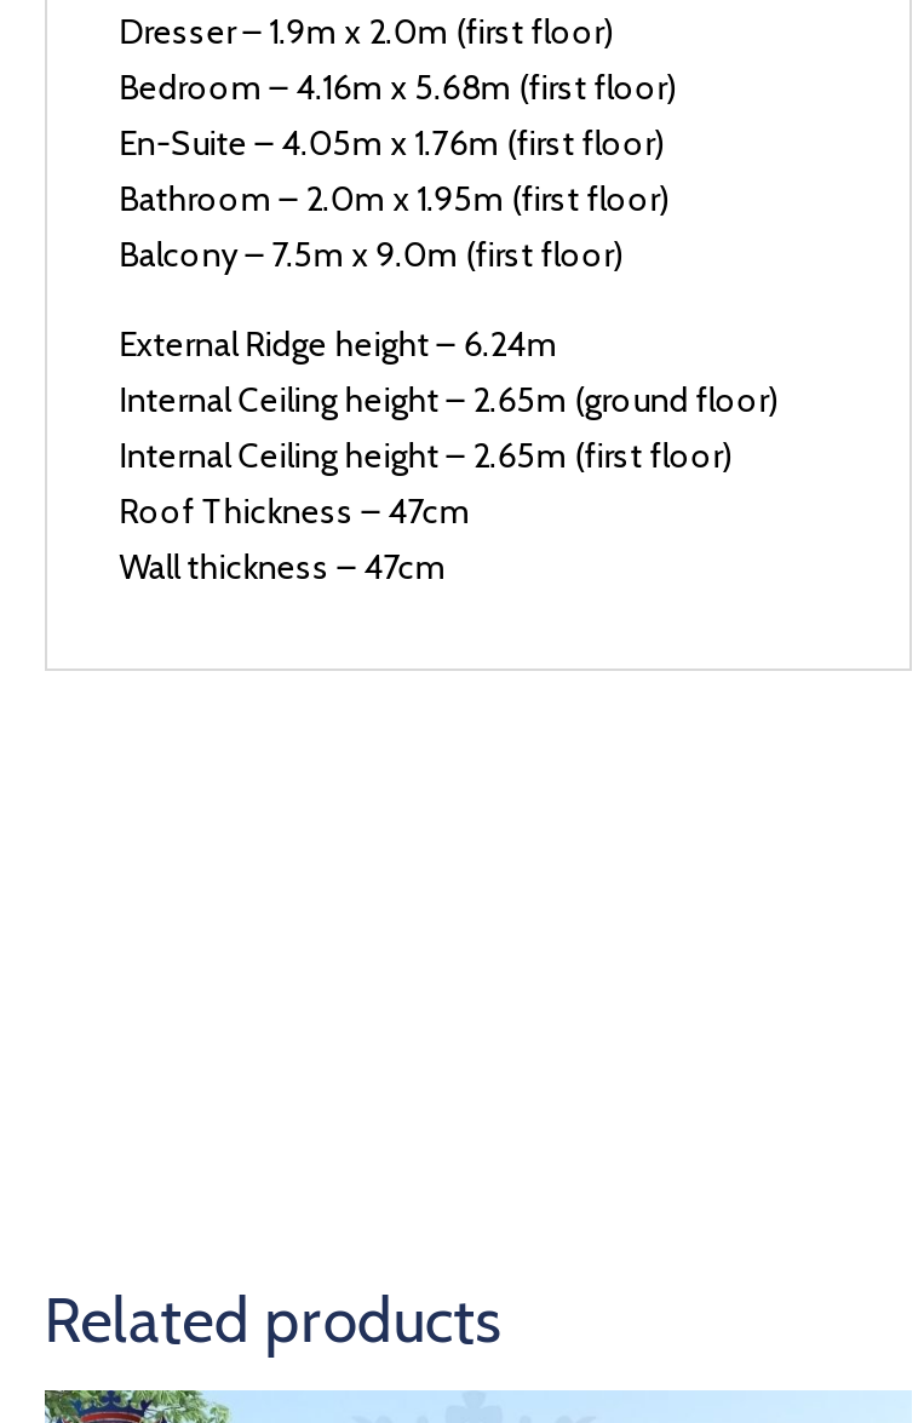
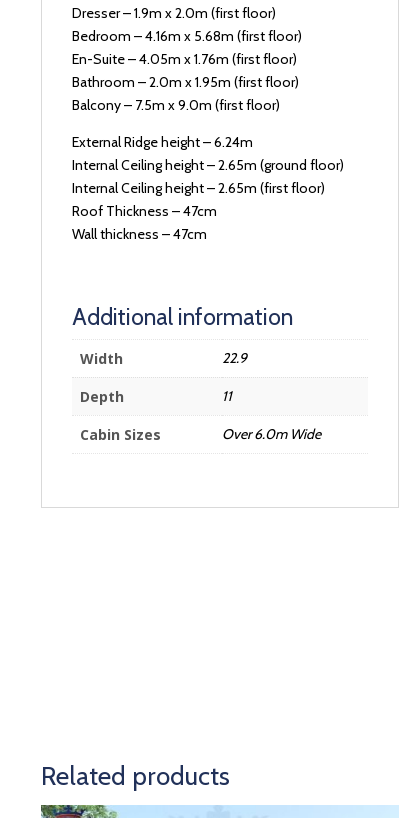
+ Additional information
+ Width
+ 22.9
+ Depth
+ 11
+ Cabin Sizes
+ Over 6.0m Wide
